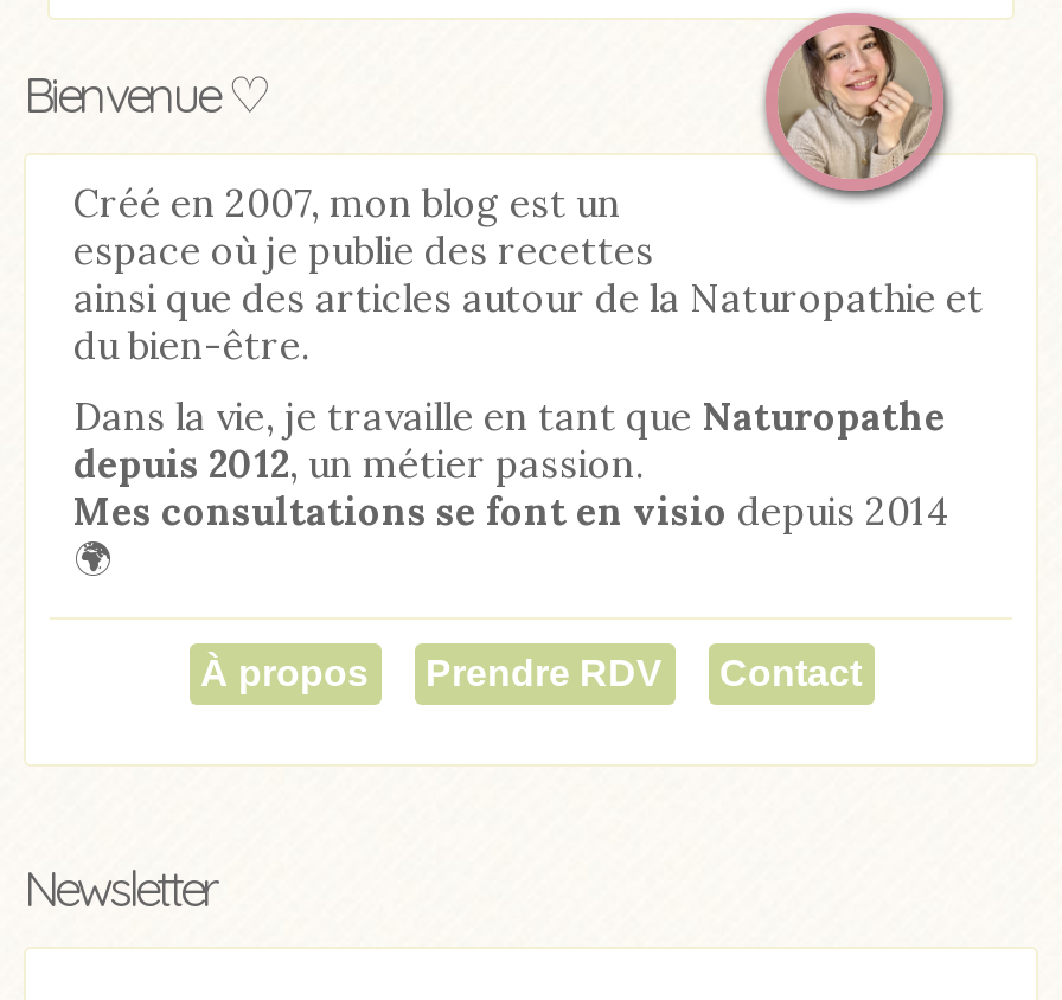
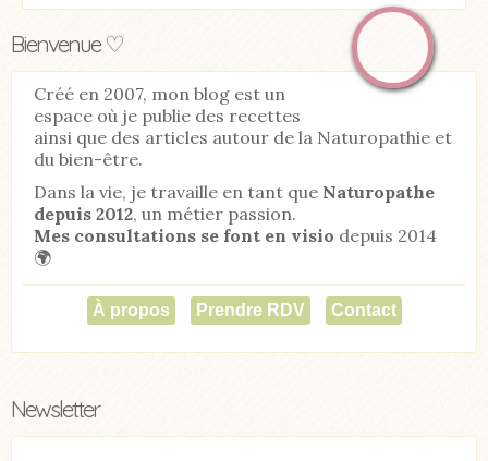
- [image]
+ [image]
